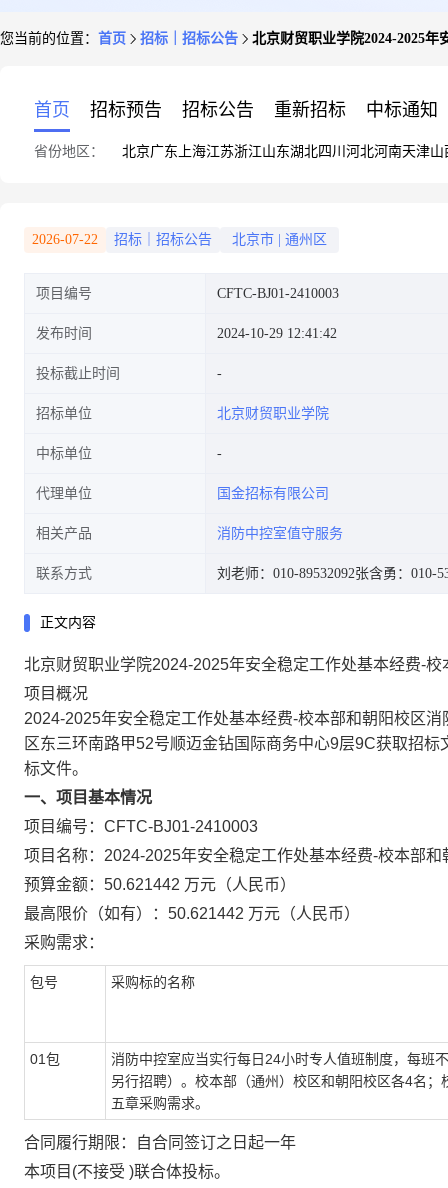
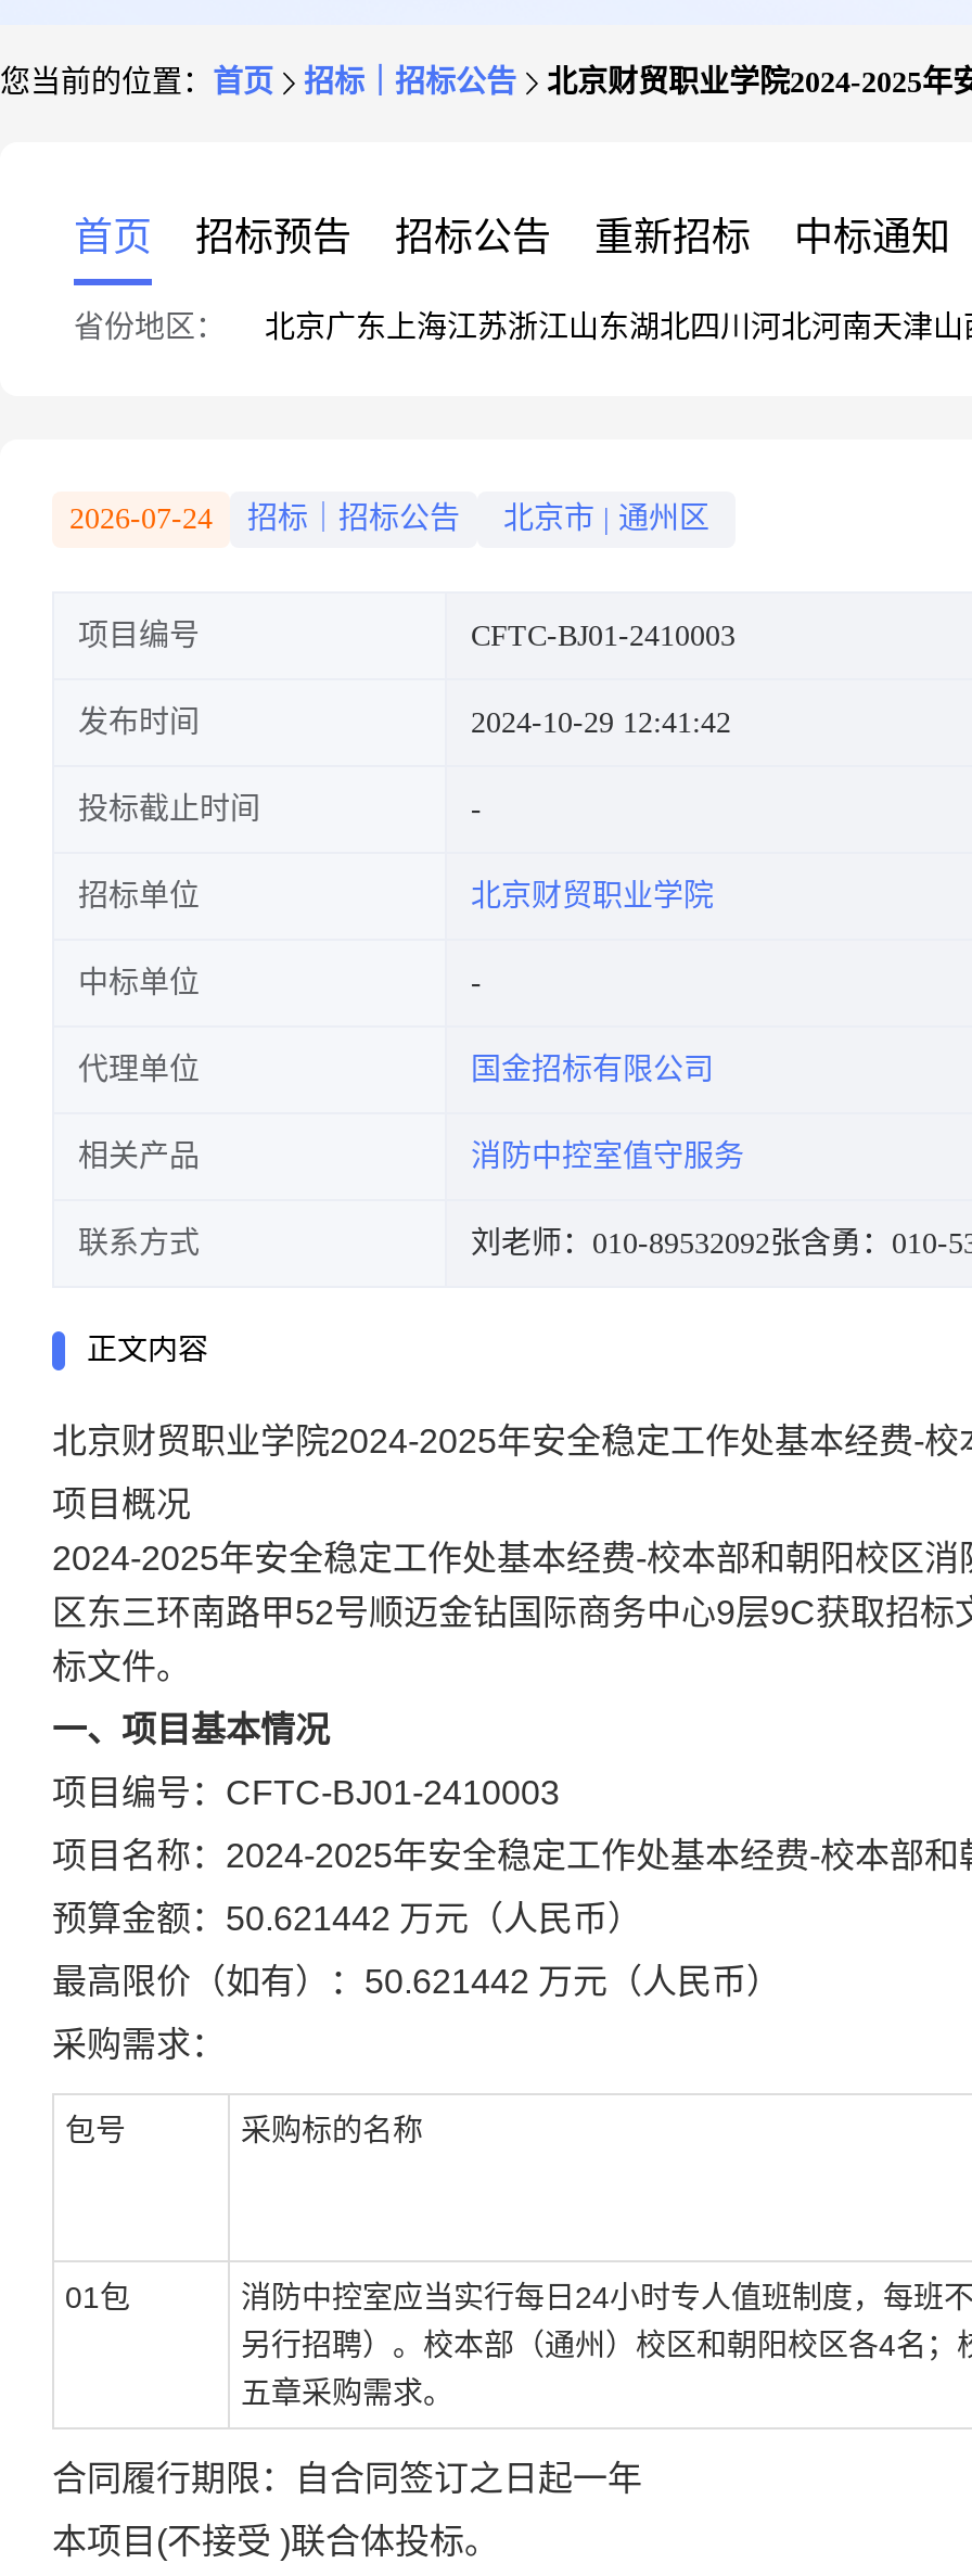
- 2026-07-22
+ 2026-07-24
